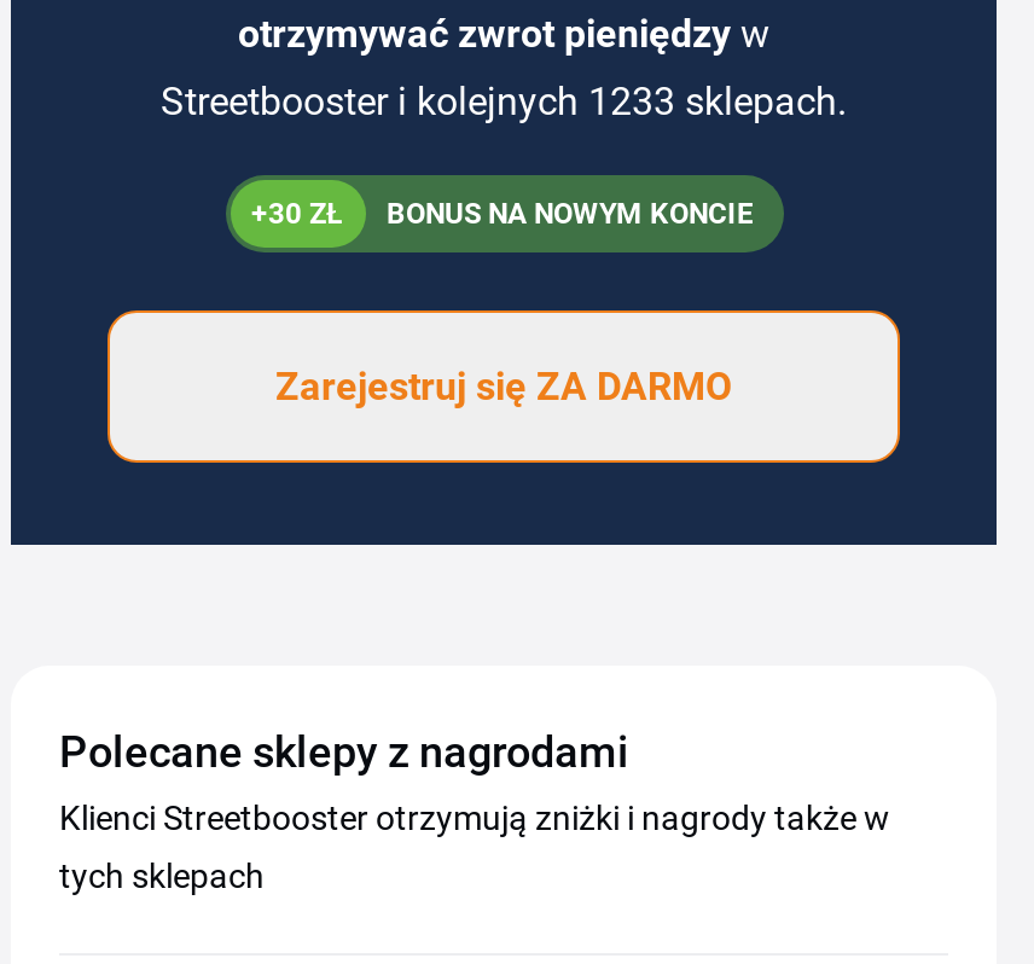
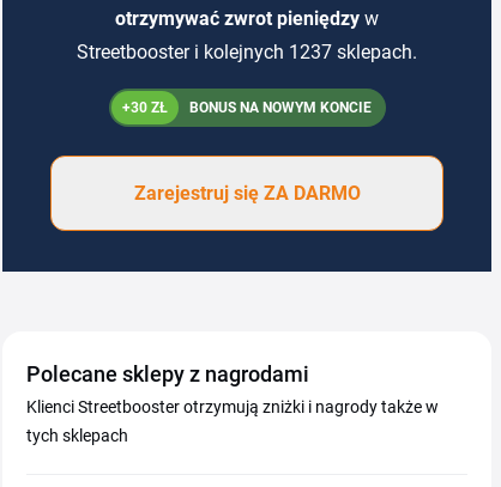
- Streetbooster i kolejnych 1233 sklepach.
+ Streetbooster i kolejnych 1237 sklepach.
